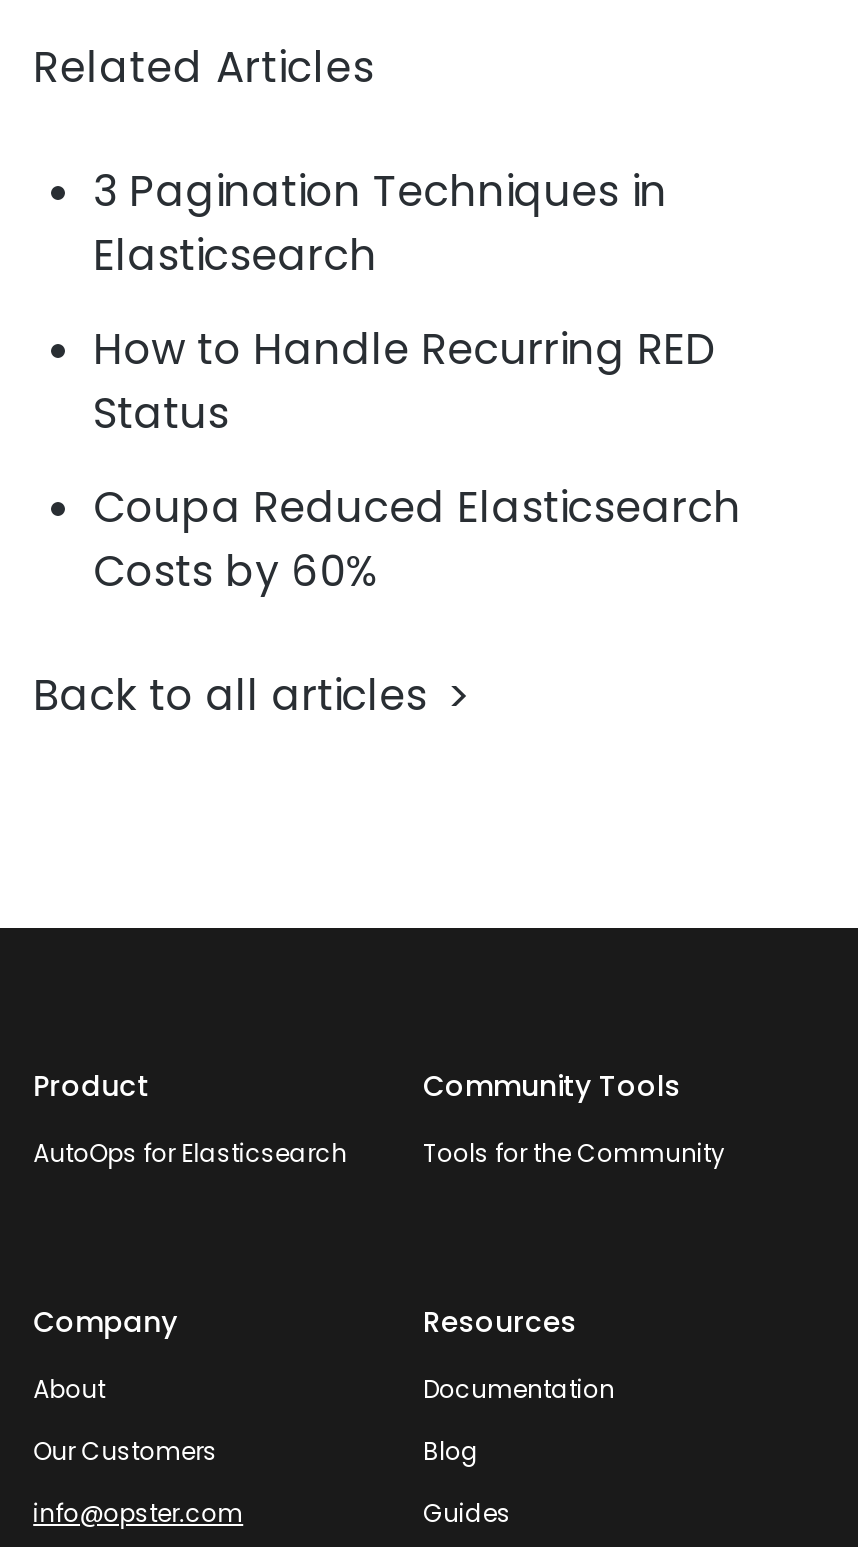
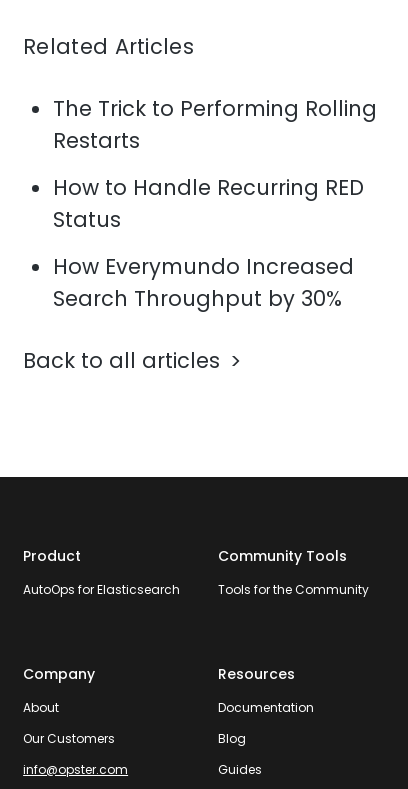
- 3 Pagination Techniques in
- Elasticsearch
+ The Trick to Performing Rolling
+ Restarts

- Coupa Reduced Elasticsearch
- Costs by 60%
+ How Everymundo Increased
+ Search Throughput by 30%
